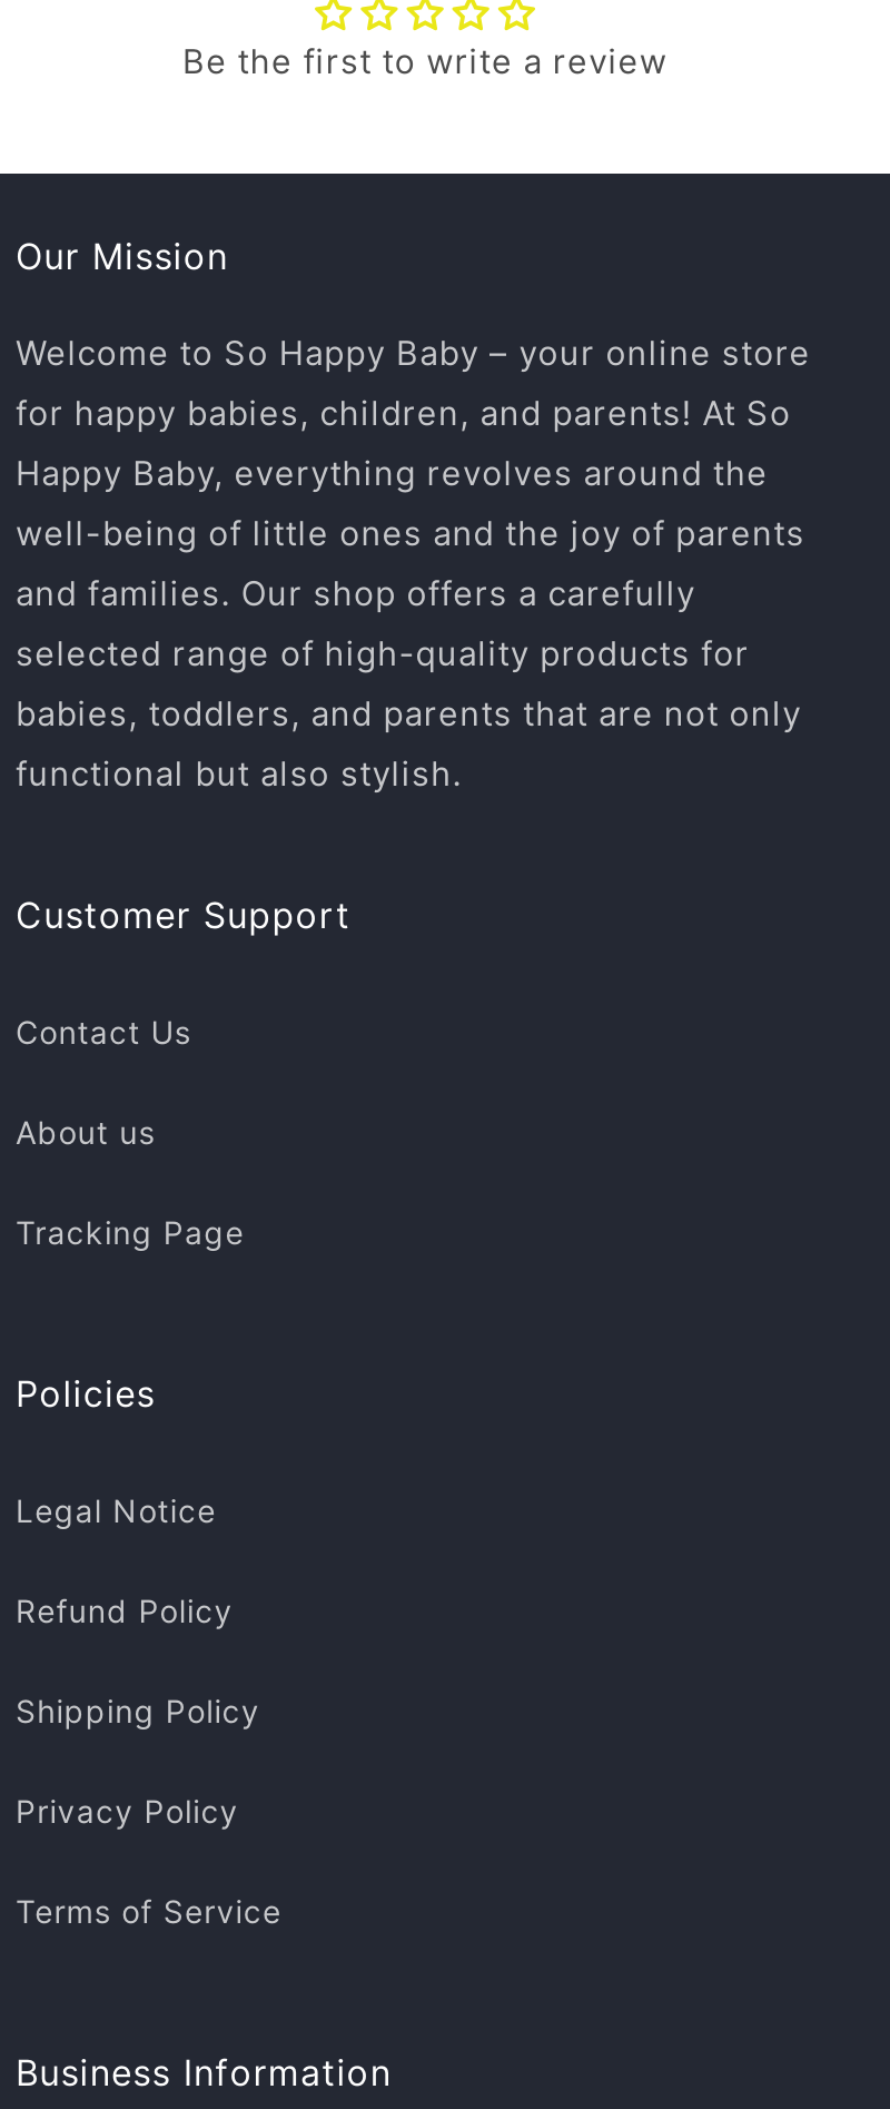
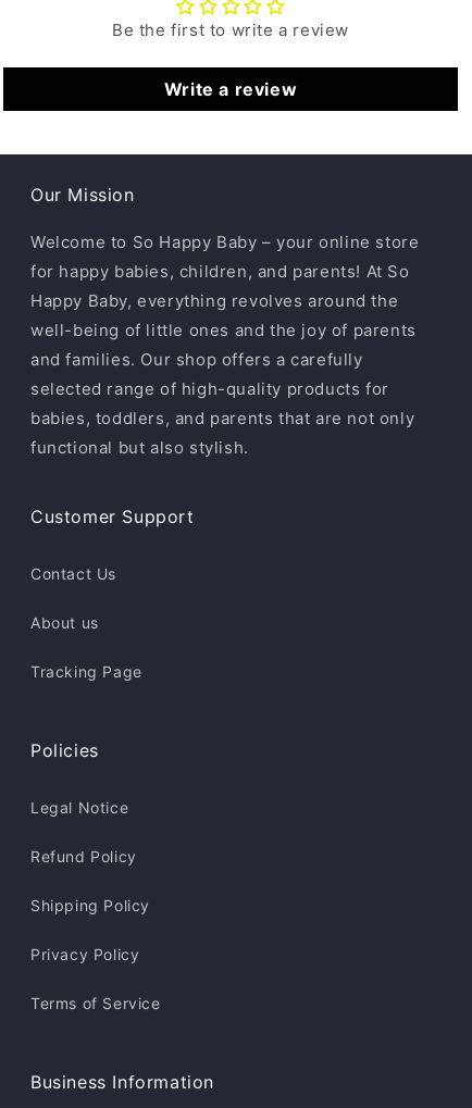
+ Write a review
